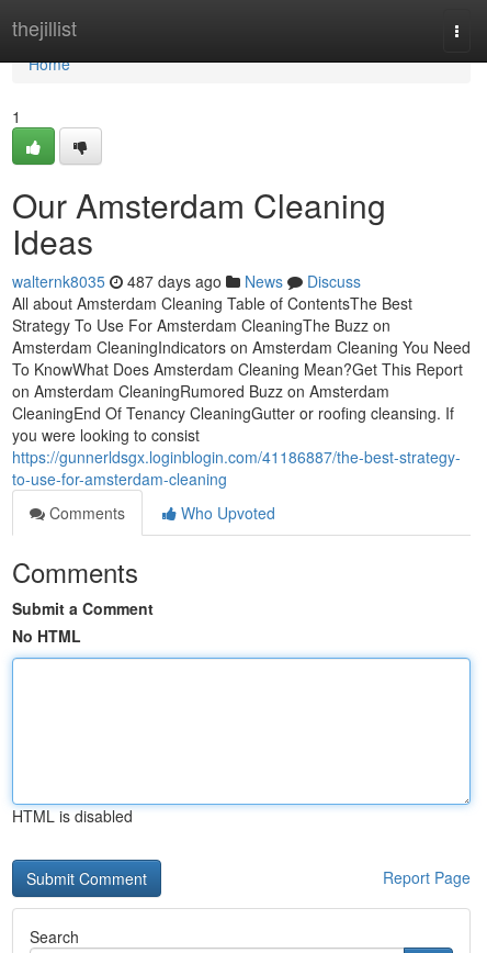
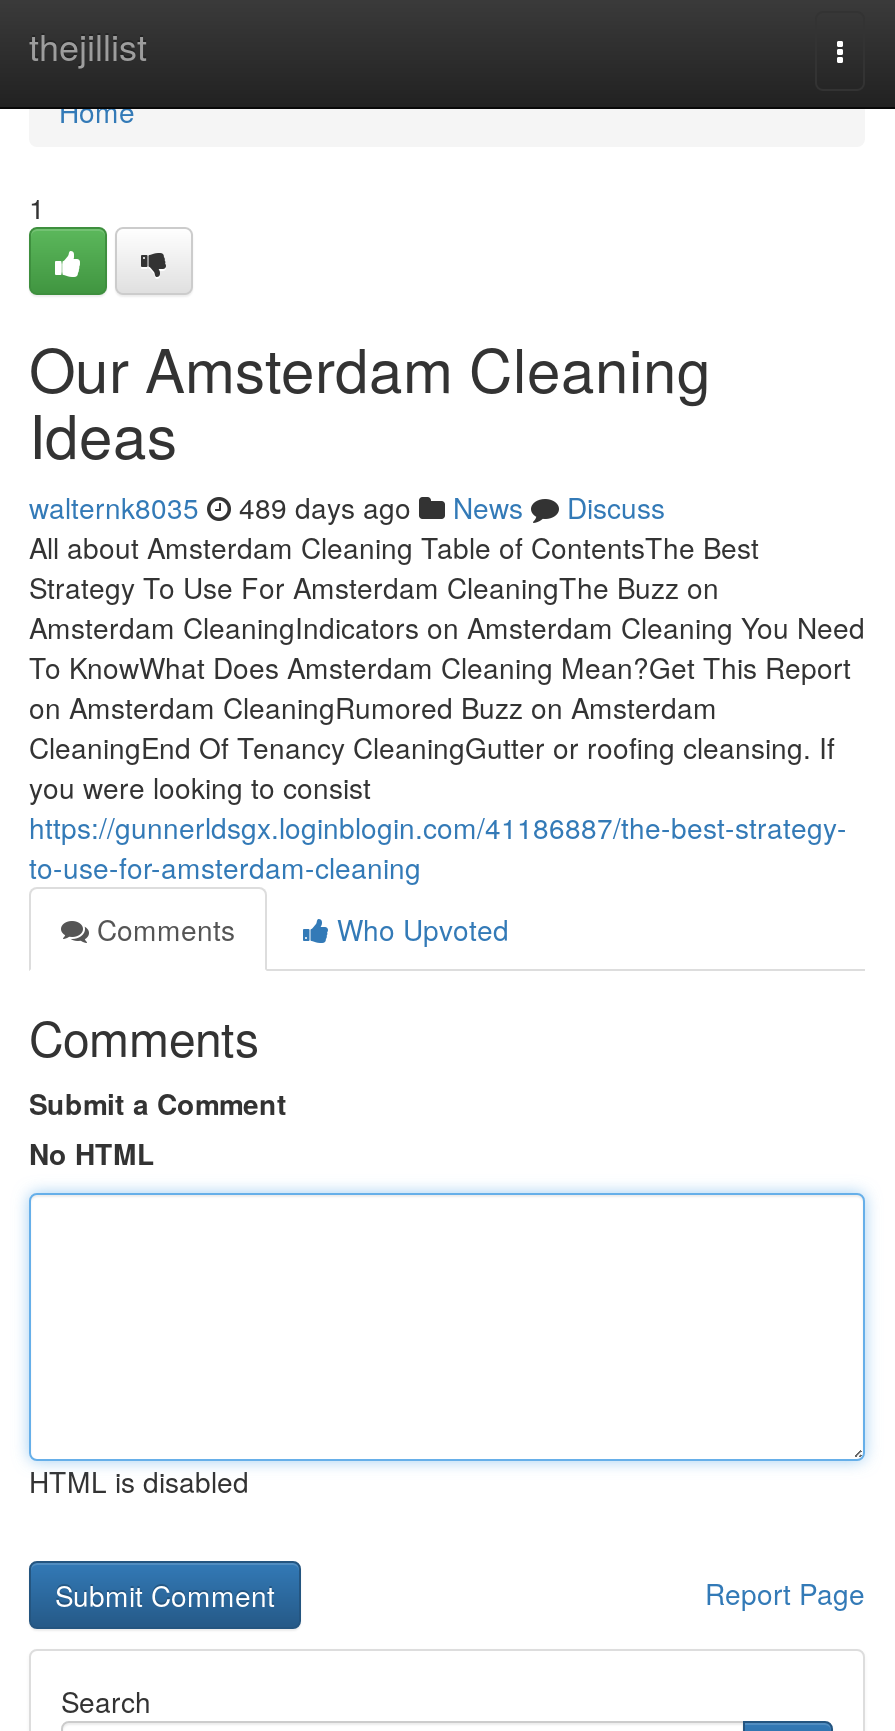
- walternk8035 487 days ago News Discuss
+ walternk8035 489 days ago News Discuss
